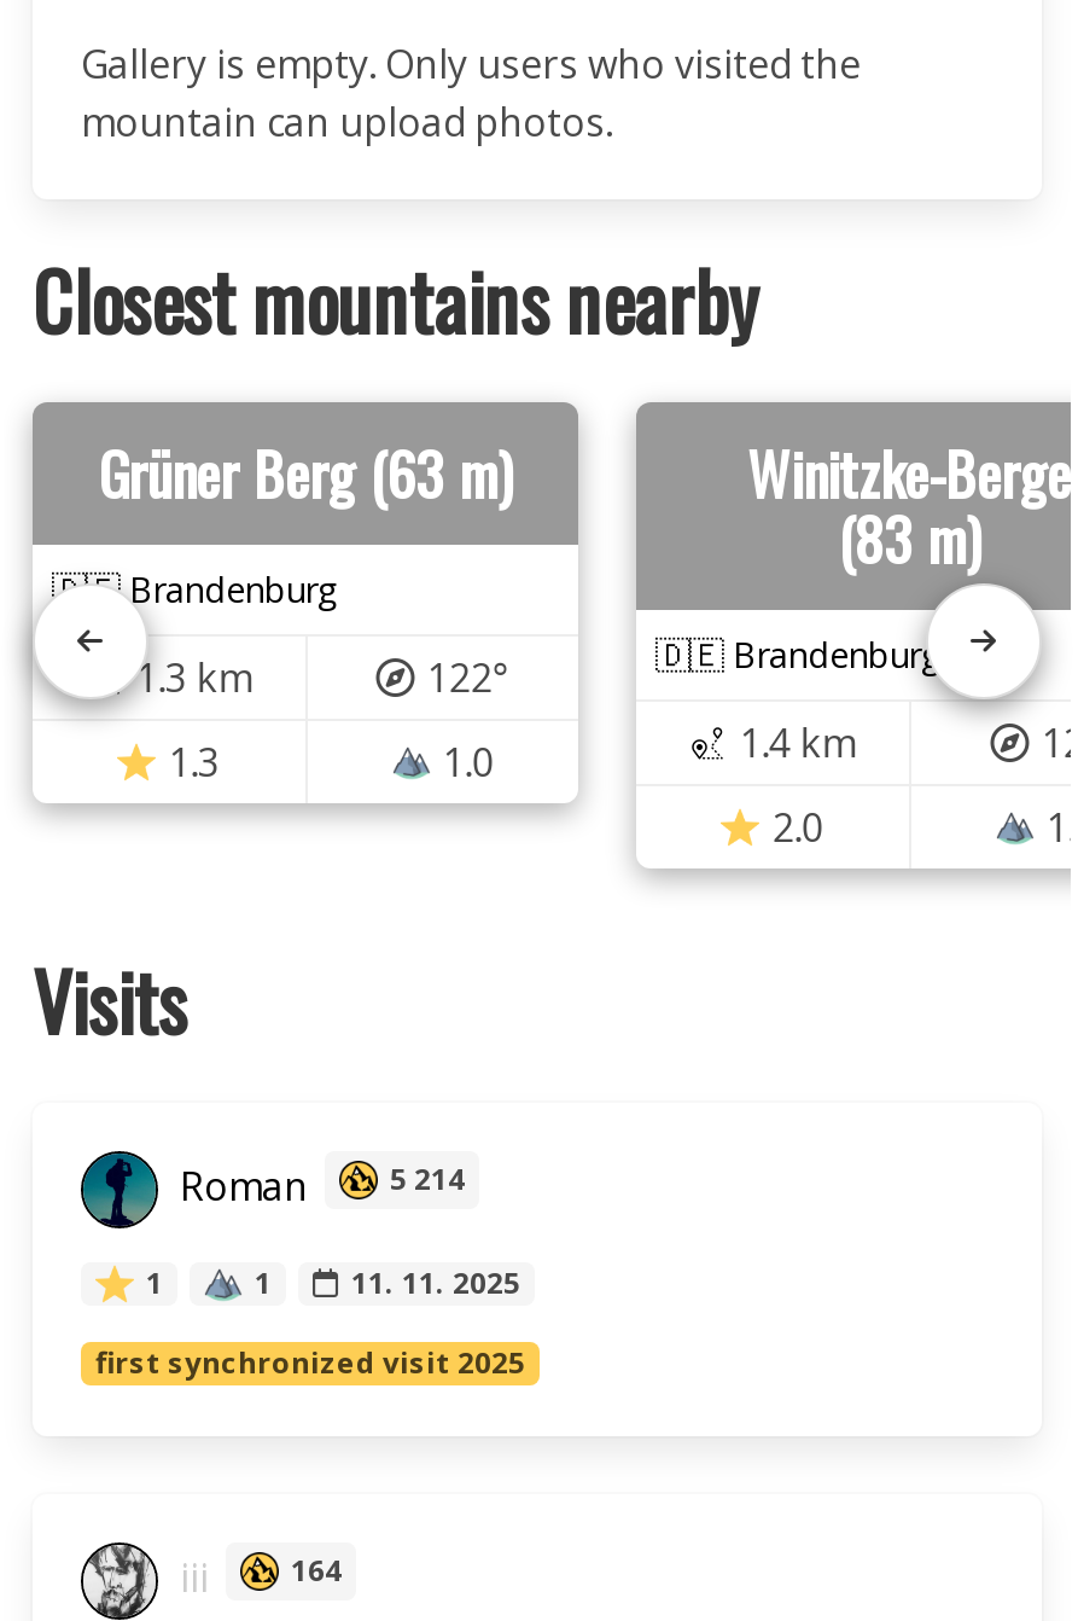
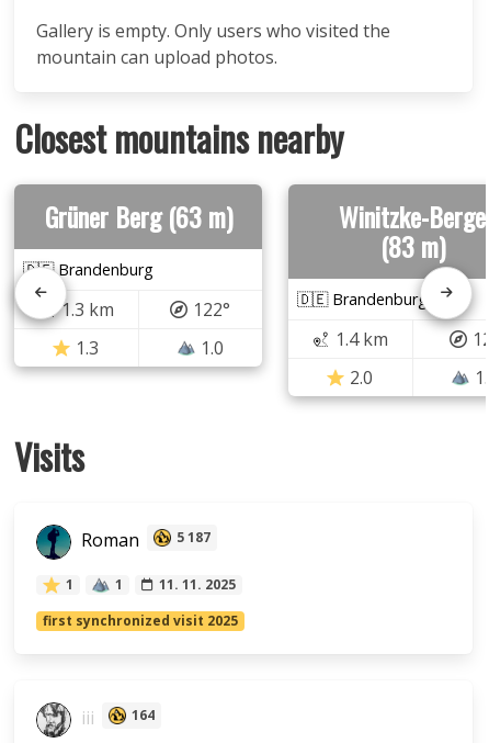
- Roman 5 214
+ Roman 5 187
